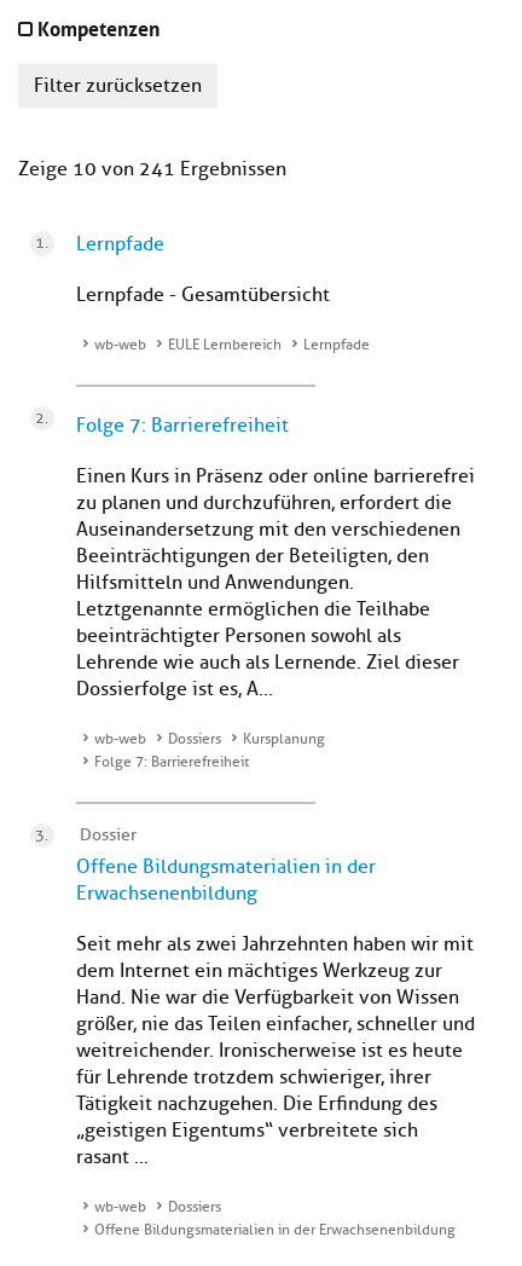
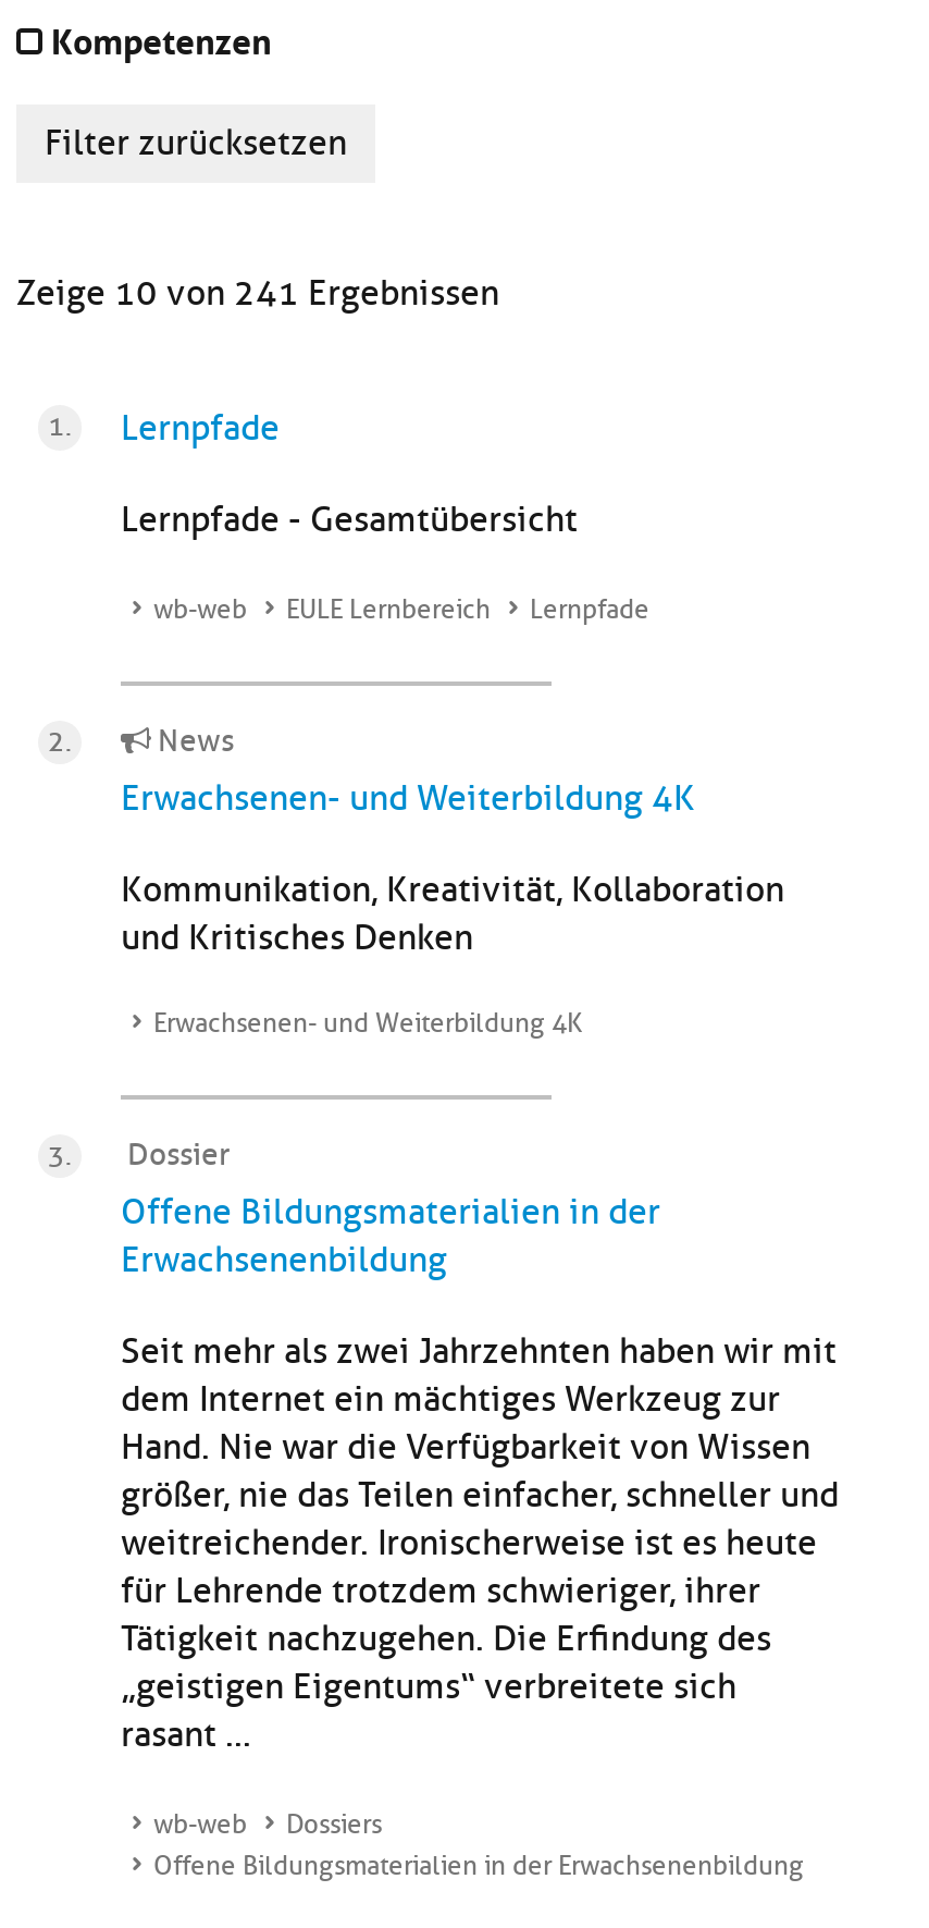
- Folge 7: Barrierefreiheit
+ News
+ Erwachsenen- und Weiterbildung 4K

- Einen Kurs in Präsenz oder online barrierefrei
- zu planen und durchzuführen, erfordert die
- Auseinandersetzung mit den verschiedenen
- Beeinträchtigungen der Beteiligten, den
- Hilfsmitteln und Anwendungen.
- Letztgenannte ermöglichen die Teilhabe
- beeinträchtigter Personen sowohl als
- Lehrende wie auch als Lernende. Ziel dieser
- Dossierfolge ist es, A...
+ Kommunikation, Kreativität, Kollaboration
+ und Kritisches Denken

- wb-web
- Dossiers
- Kursplanung
- Folge 7: Barrierefreiheit
+ Erwachsenen- und Weiterbildung 4K
